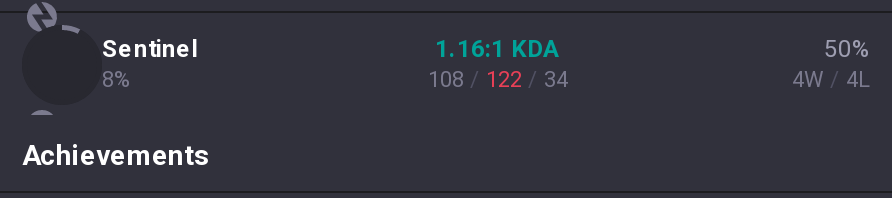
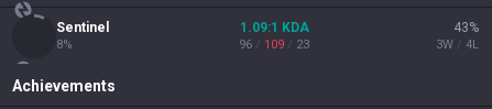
- 1.16:1 KDA
+ 1.09:1 KDA

- 50%
+ 43%

- 108 / 122 / 34
+ 96 / 109 / 23

- 4W / 4L
+ 3W / 4L
